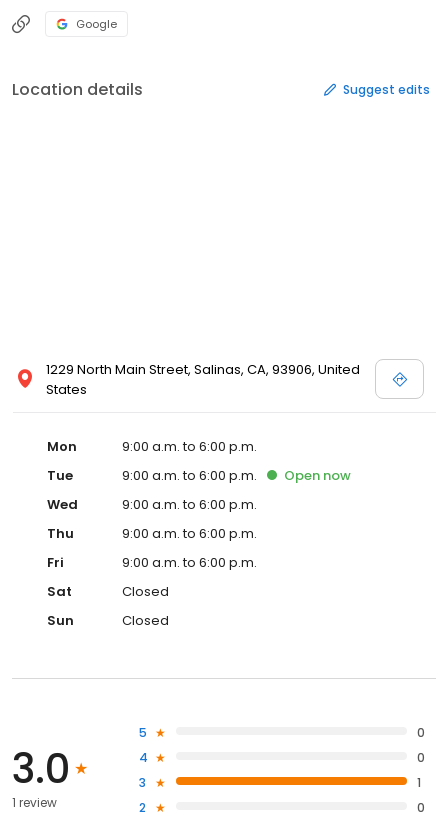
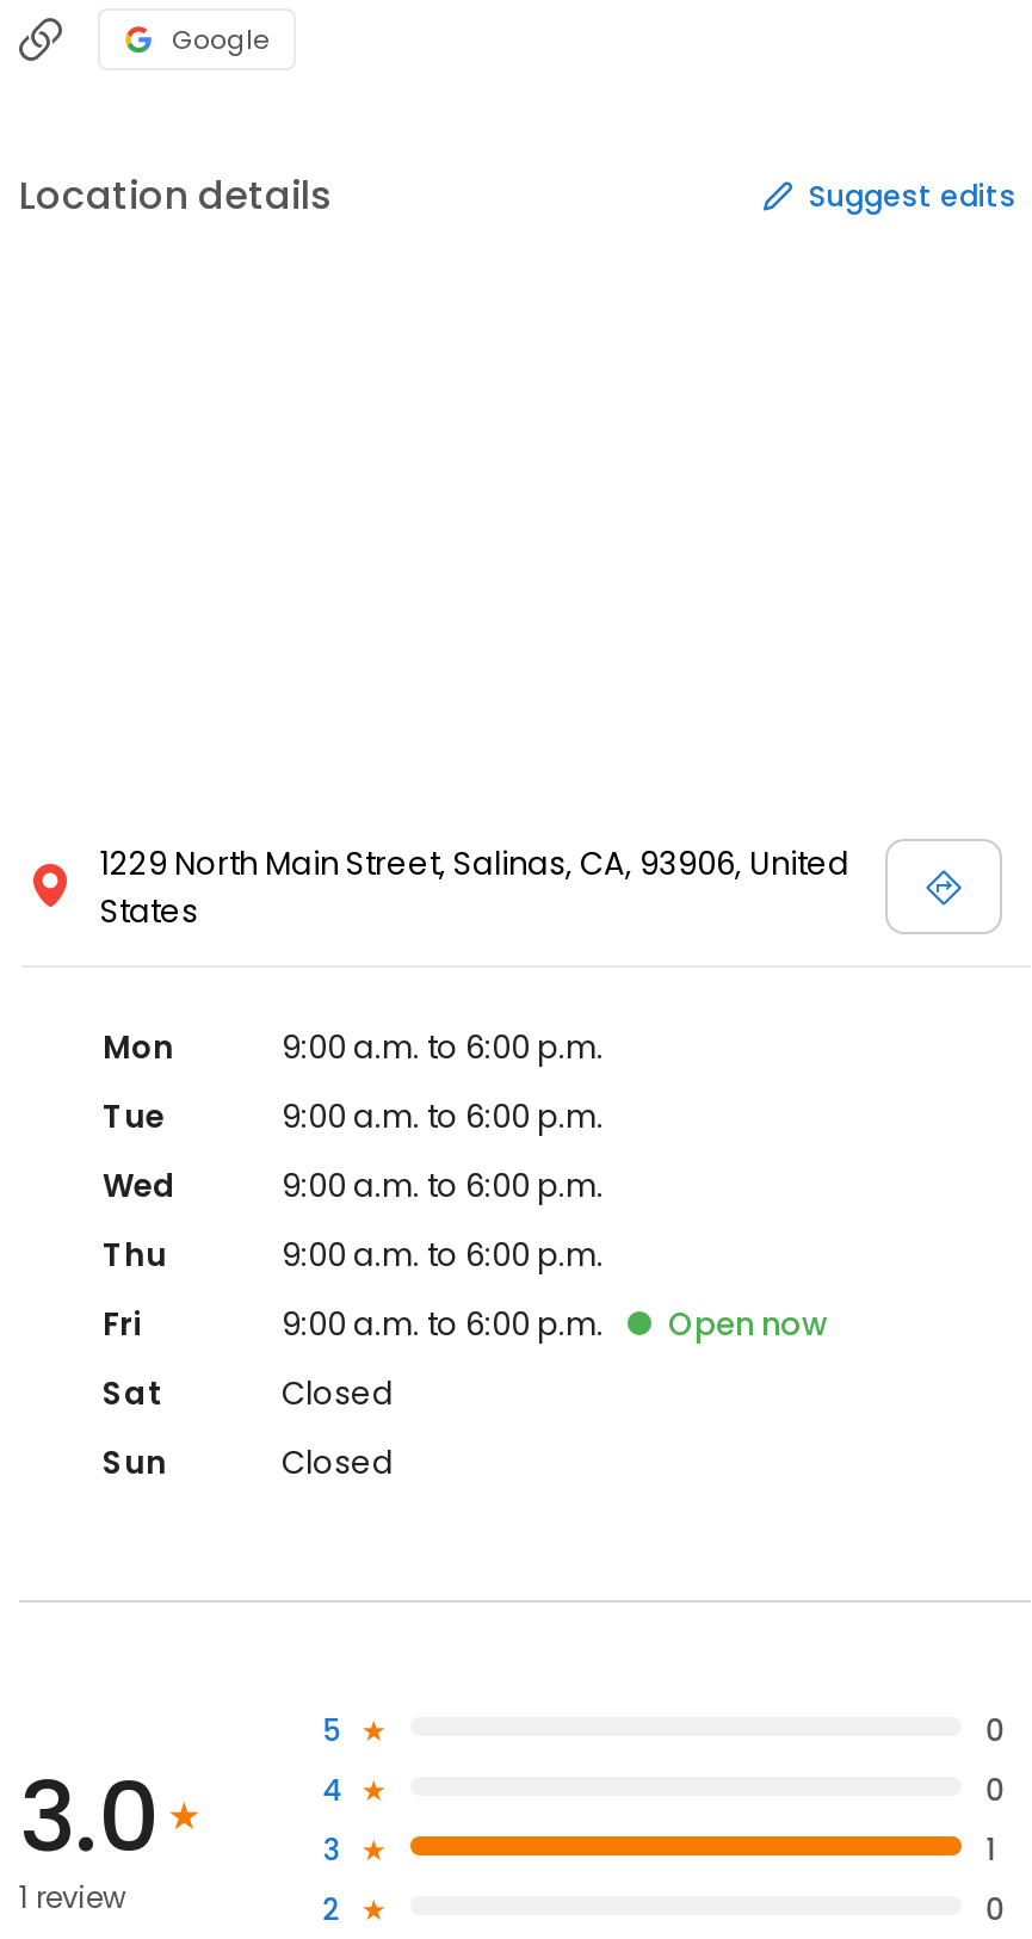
moved down: Open now
